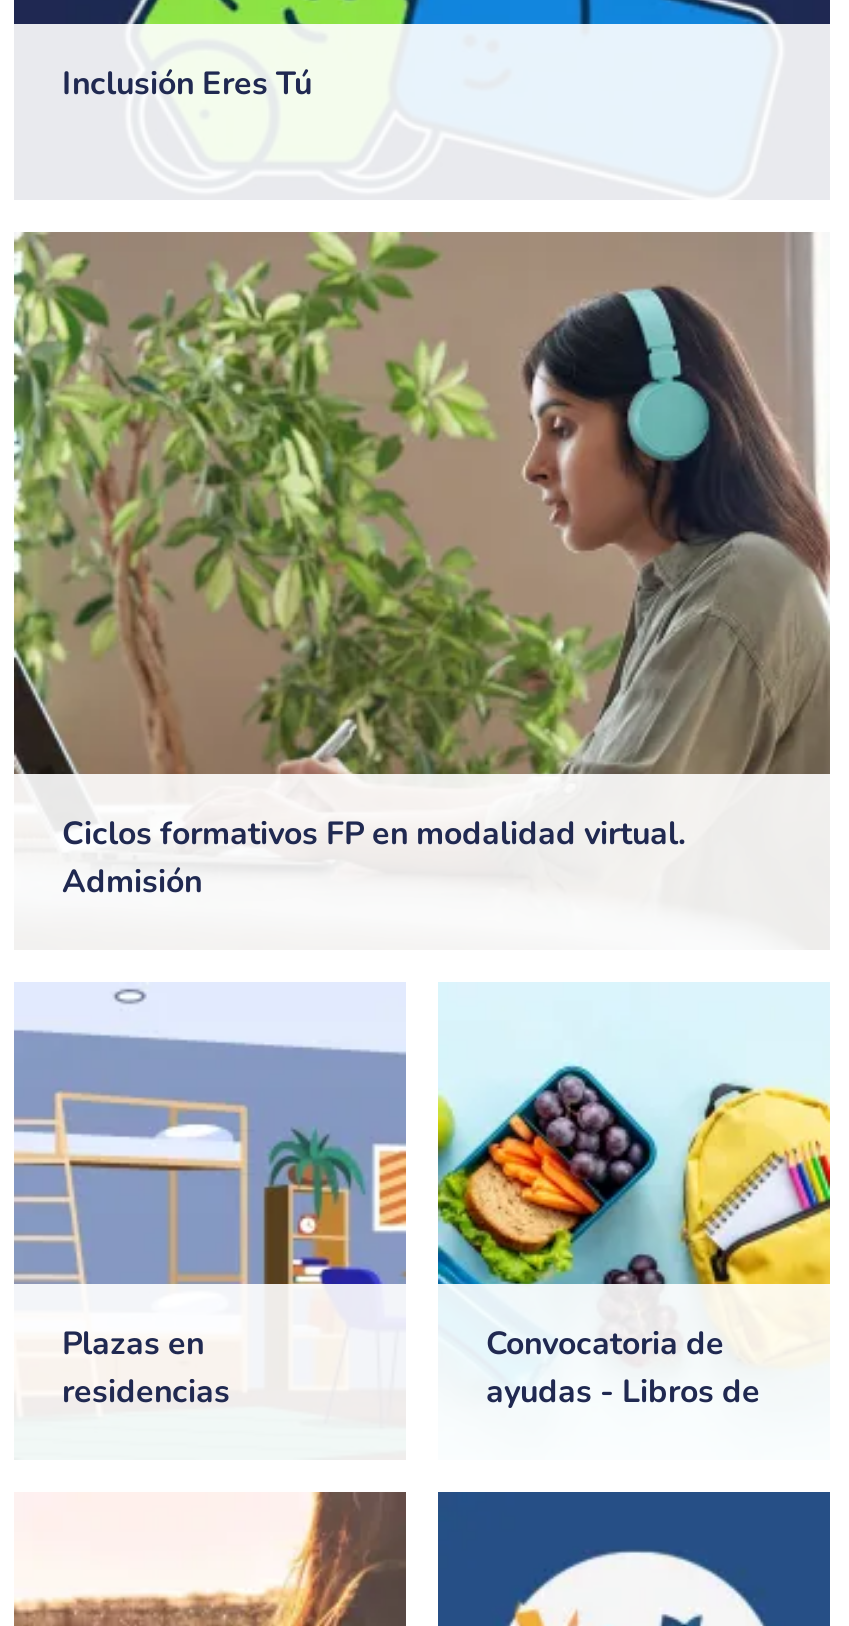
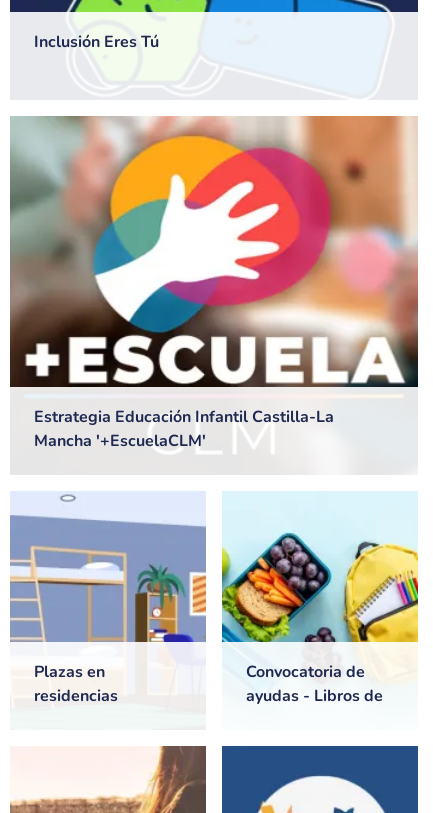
- [image]
- Ciclos formativos FP en modalidad virtual.
- Admisión
+ [image]
+ Estrategia Educación Infantil Castilla-La
+ Mancha '+EscuelaCLM'
